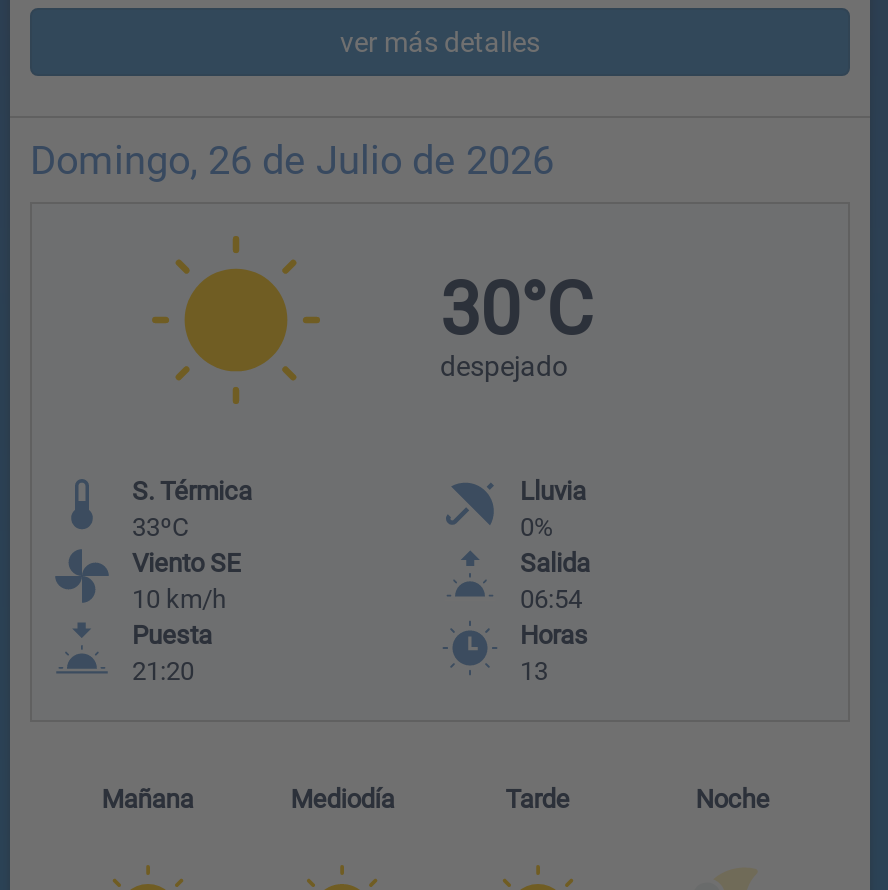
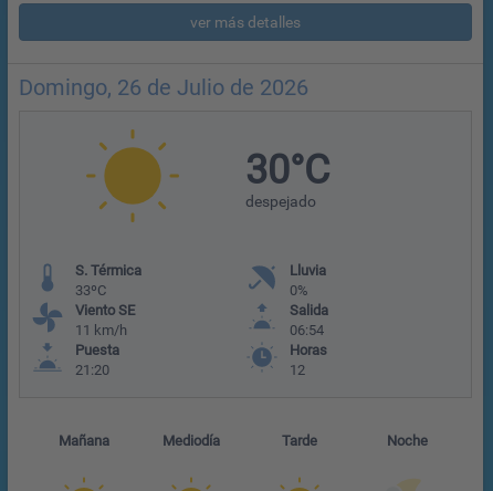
- 10 km/h
+ 11 km/h

- 13
+ 12
